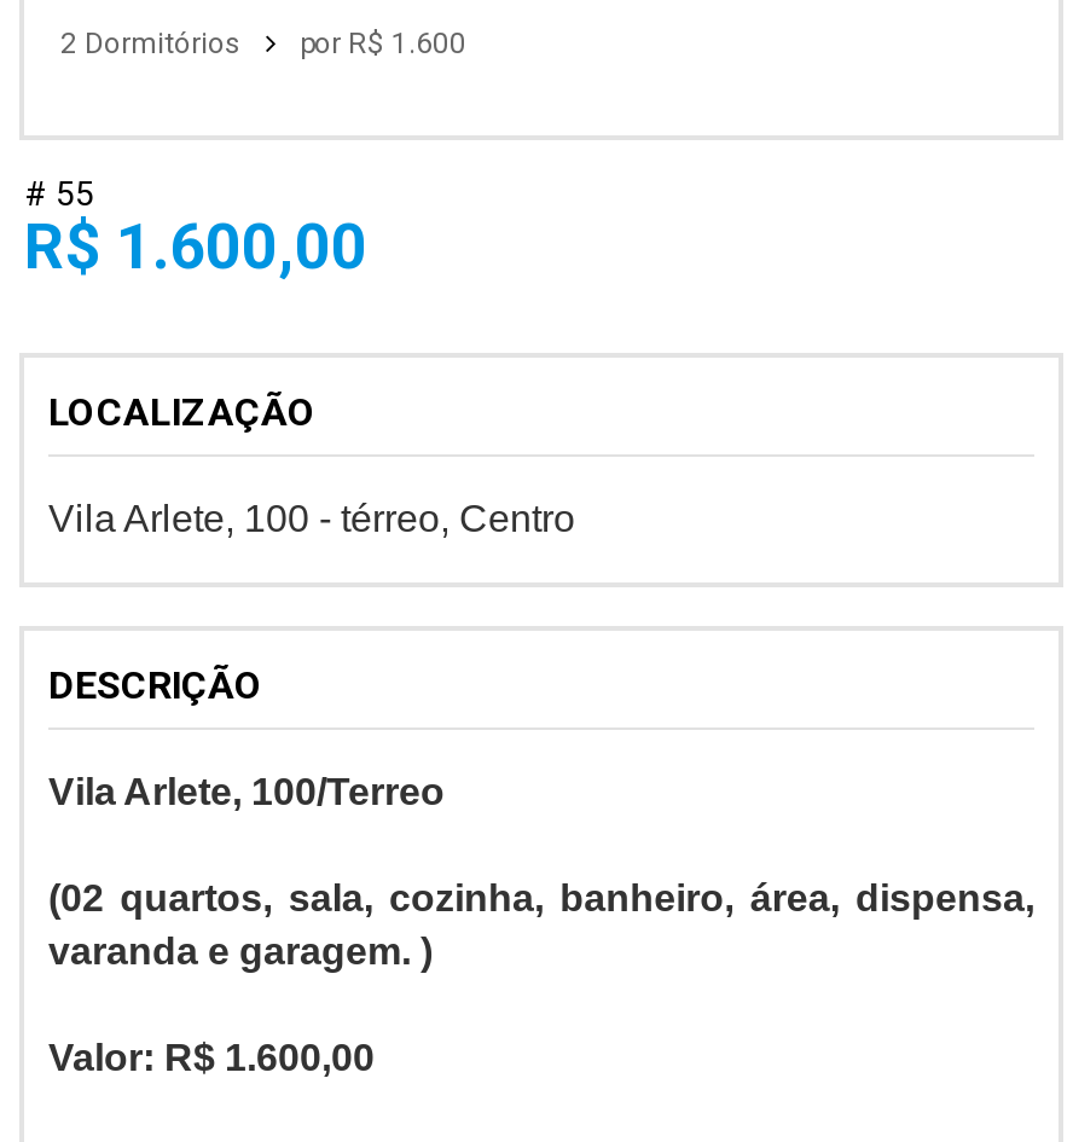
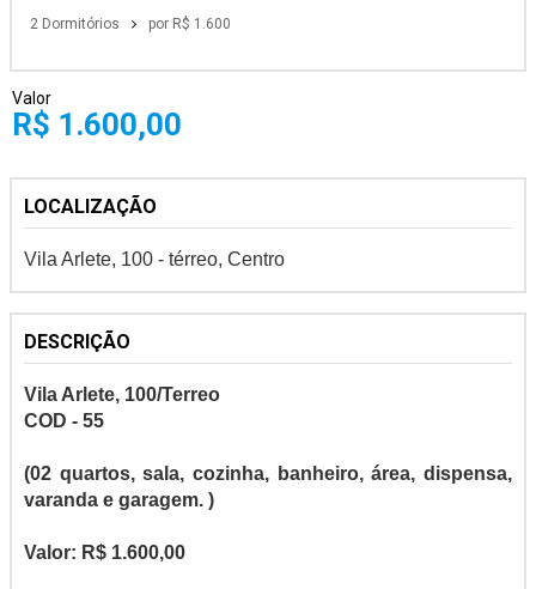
- # 55
+ Valor

+ COD - 55
